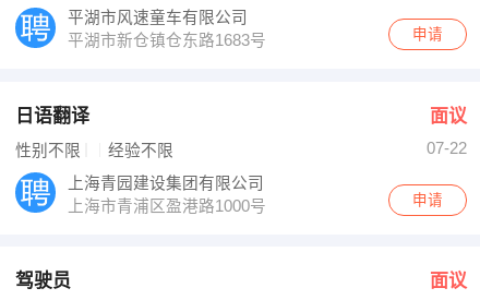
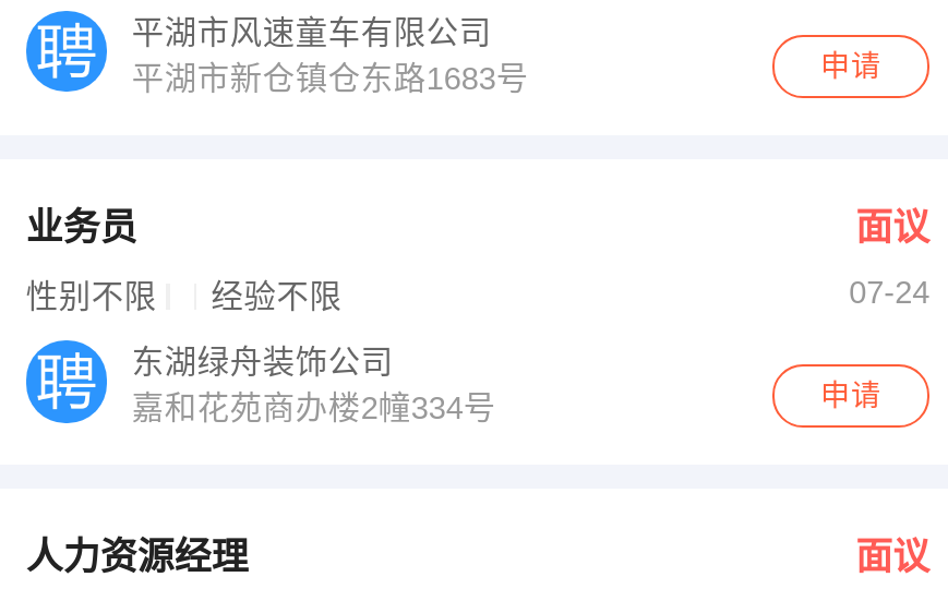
- 日语翻译
+ 业务员

- 07-22
+ 07-24

- 上海青园建设集团有限公司
- 上海市青浦区盈港路1000号
+ 东湖绿舟装饰公司
+ 嘉和花苑商办楼2幢334号

- 驾驶员
+ 人力资源经理
